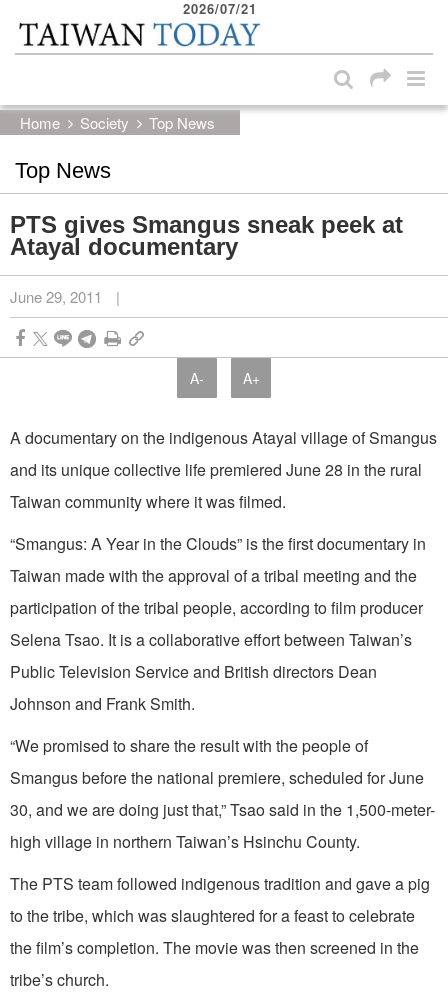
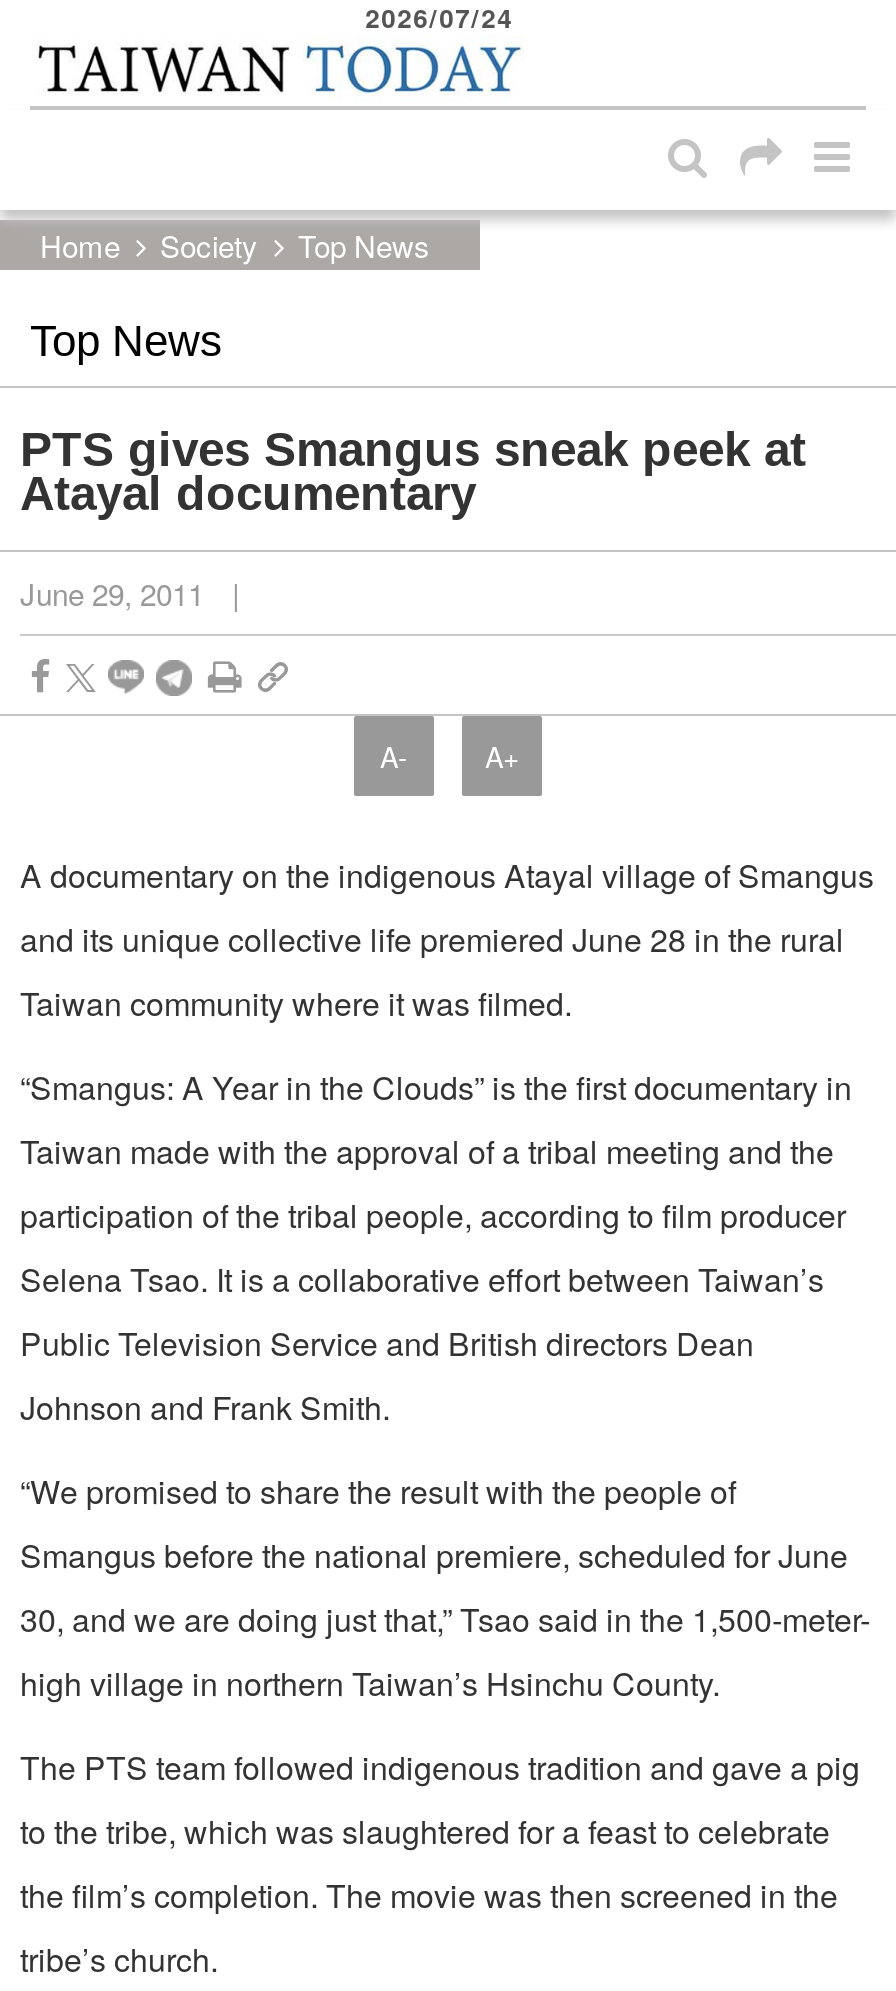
- 2026/07/21
+ 2026/07/24
